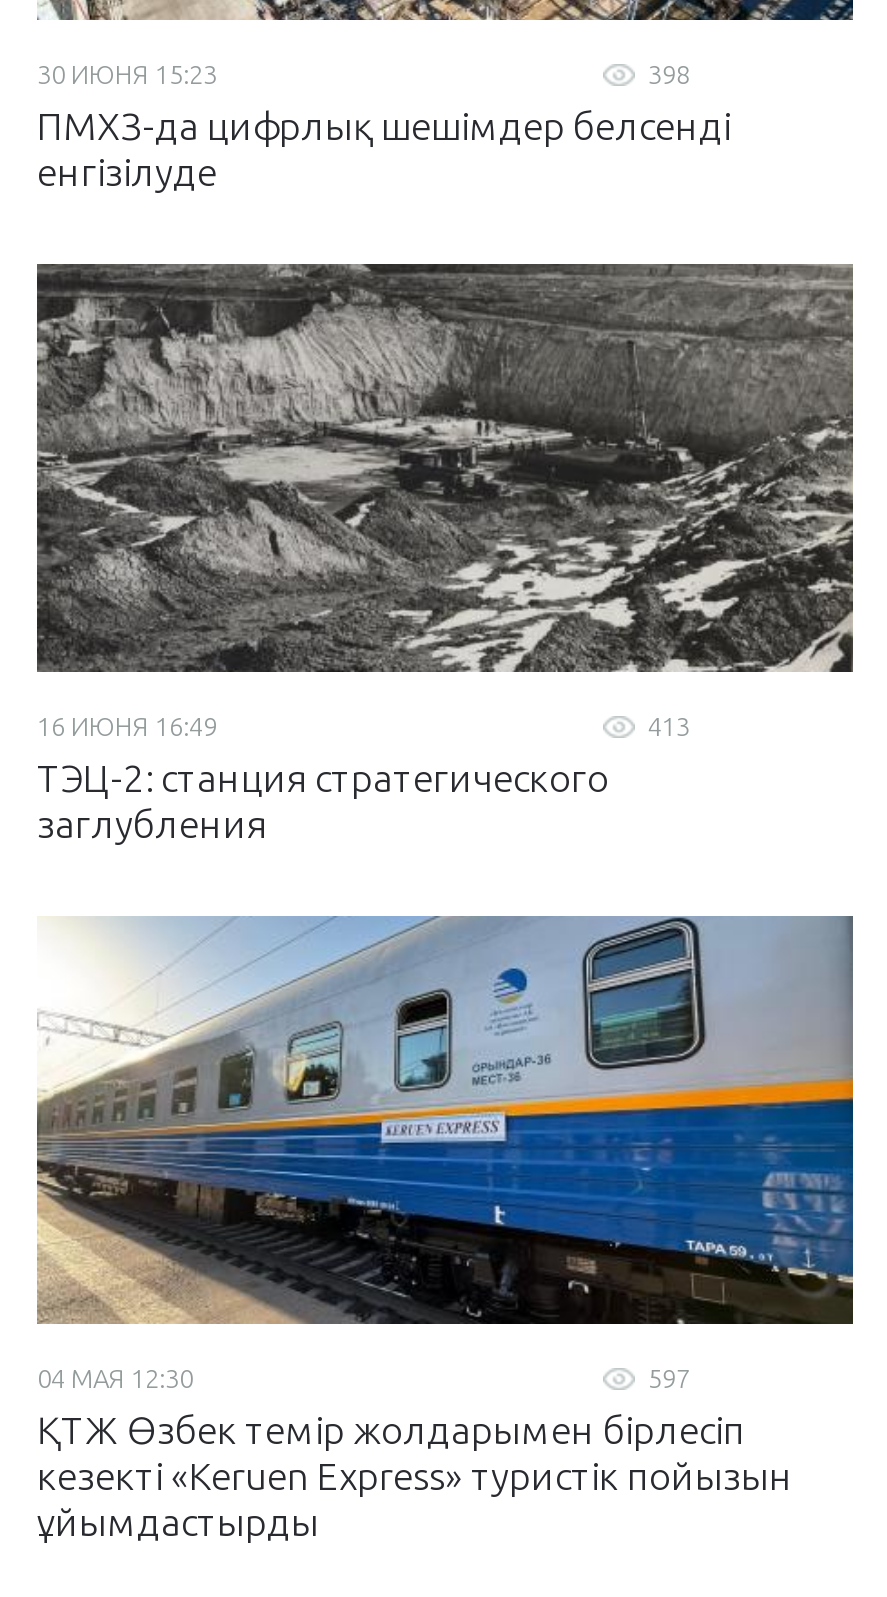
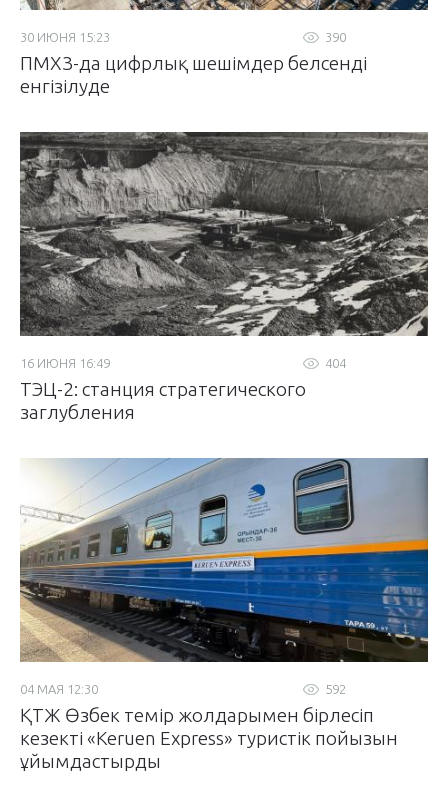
- 398
+ 390

- 413
+ 404

- 597
+ 592
